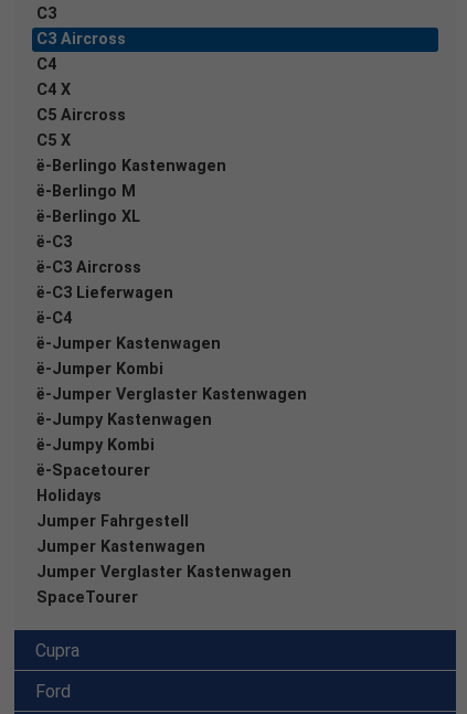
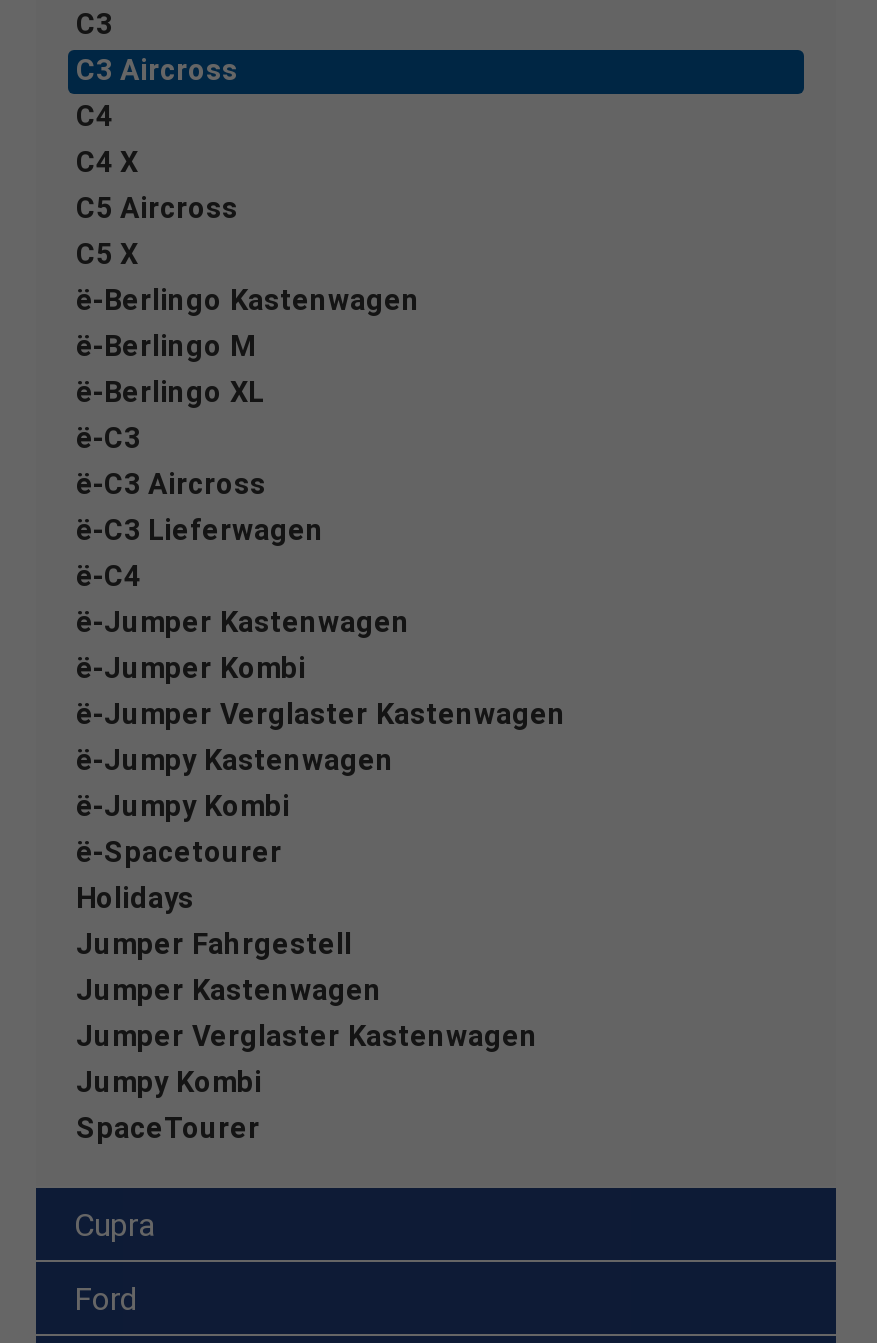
+ Jumpy Kombi
